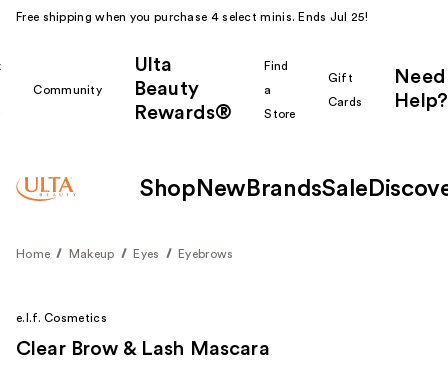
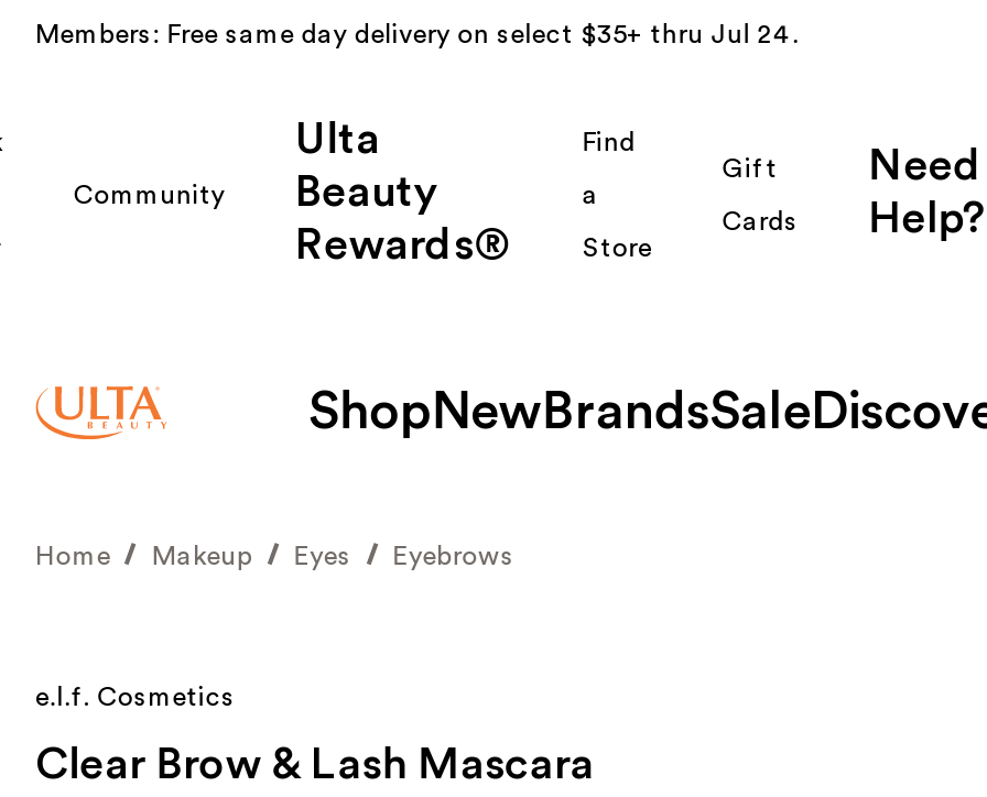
- Free shipping when you purchase 4 select minis. Ends Jul 25!
+ Members: Free same day delivery on select $35+ thru Jul 24.
